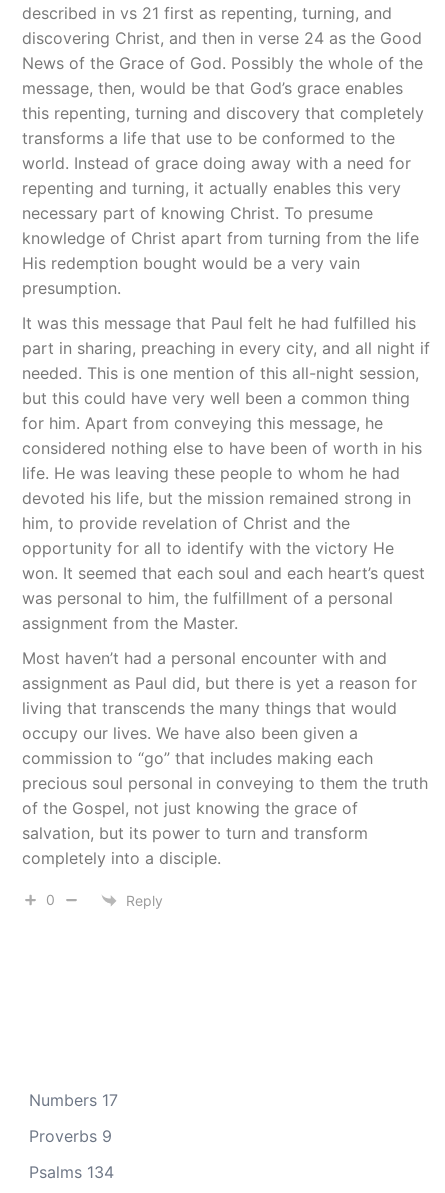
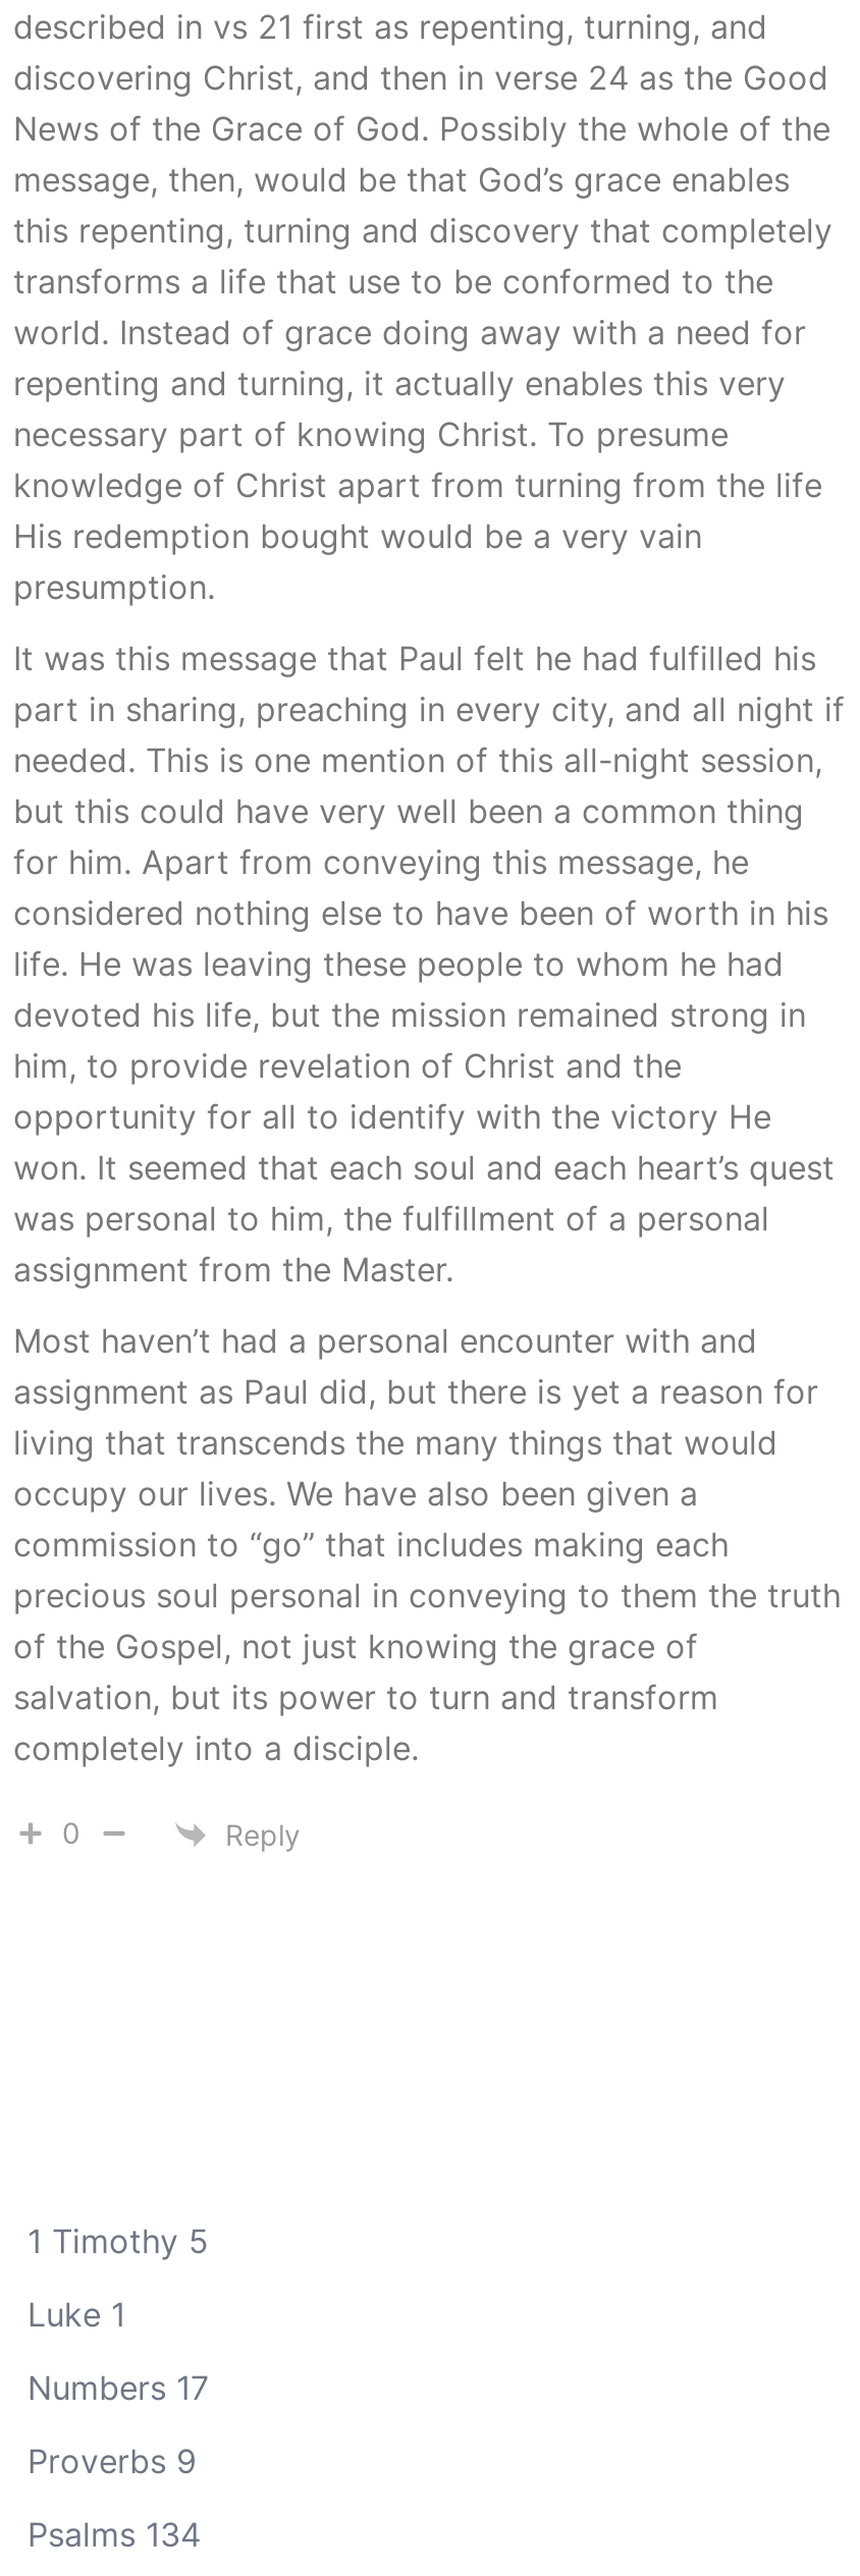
+ 1 Timothy 5
+ Luke 1
